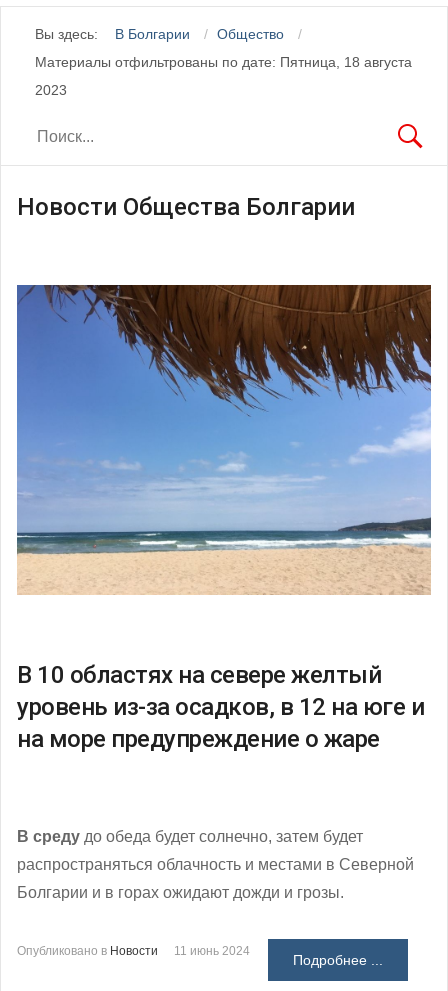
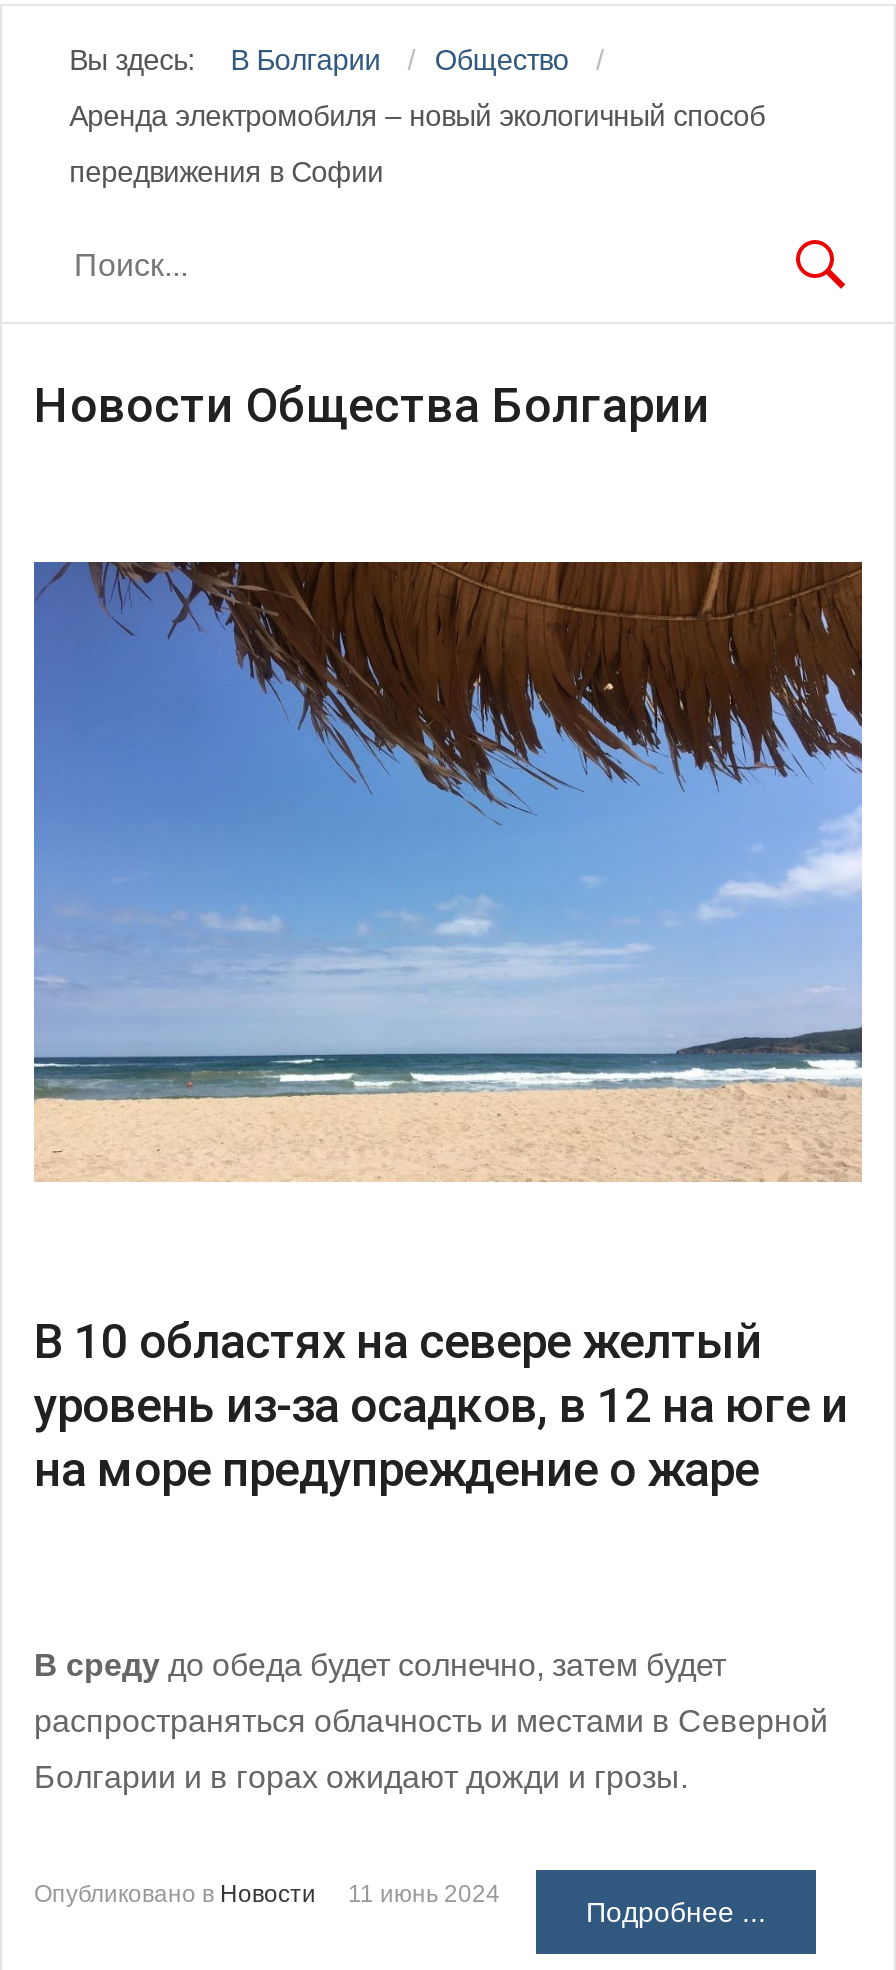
- Материалы отфильтрованы по дате: Пятница, 18 августа
+ Аренда электромобиля – новый экологичный способ

- 2023
+ передвижения в Софии
